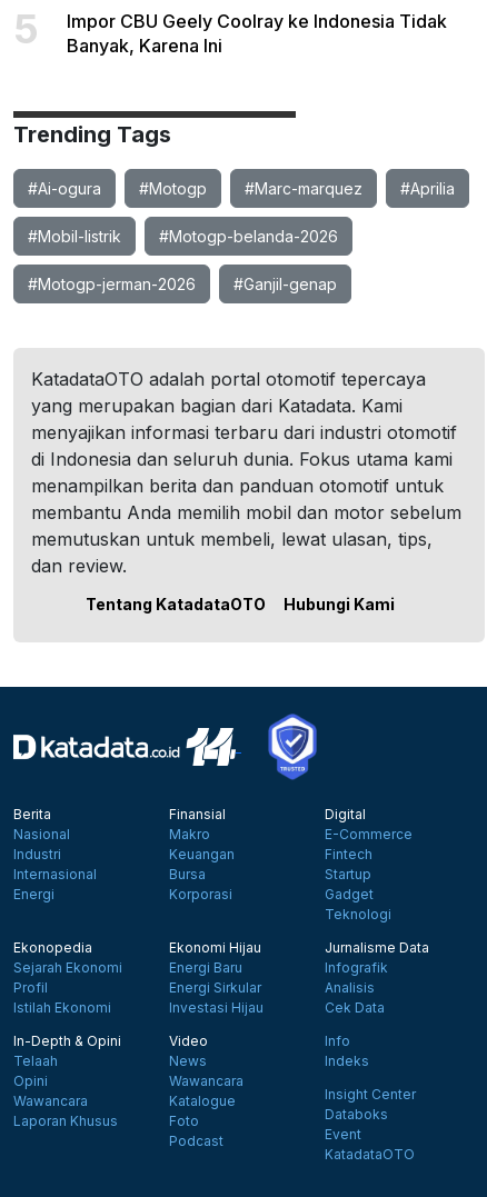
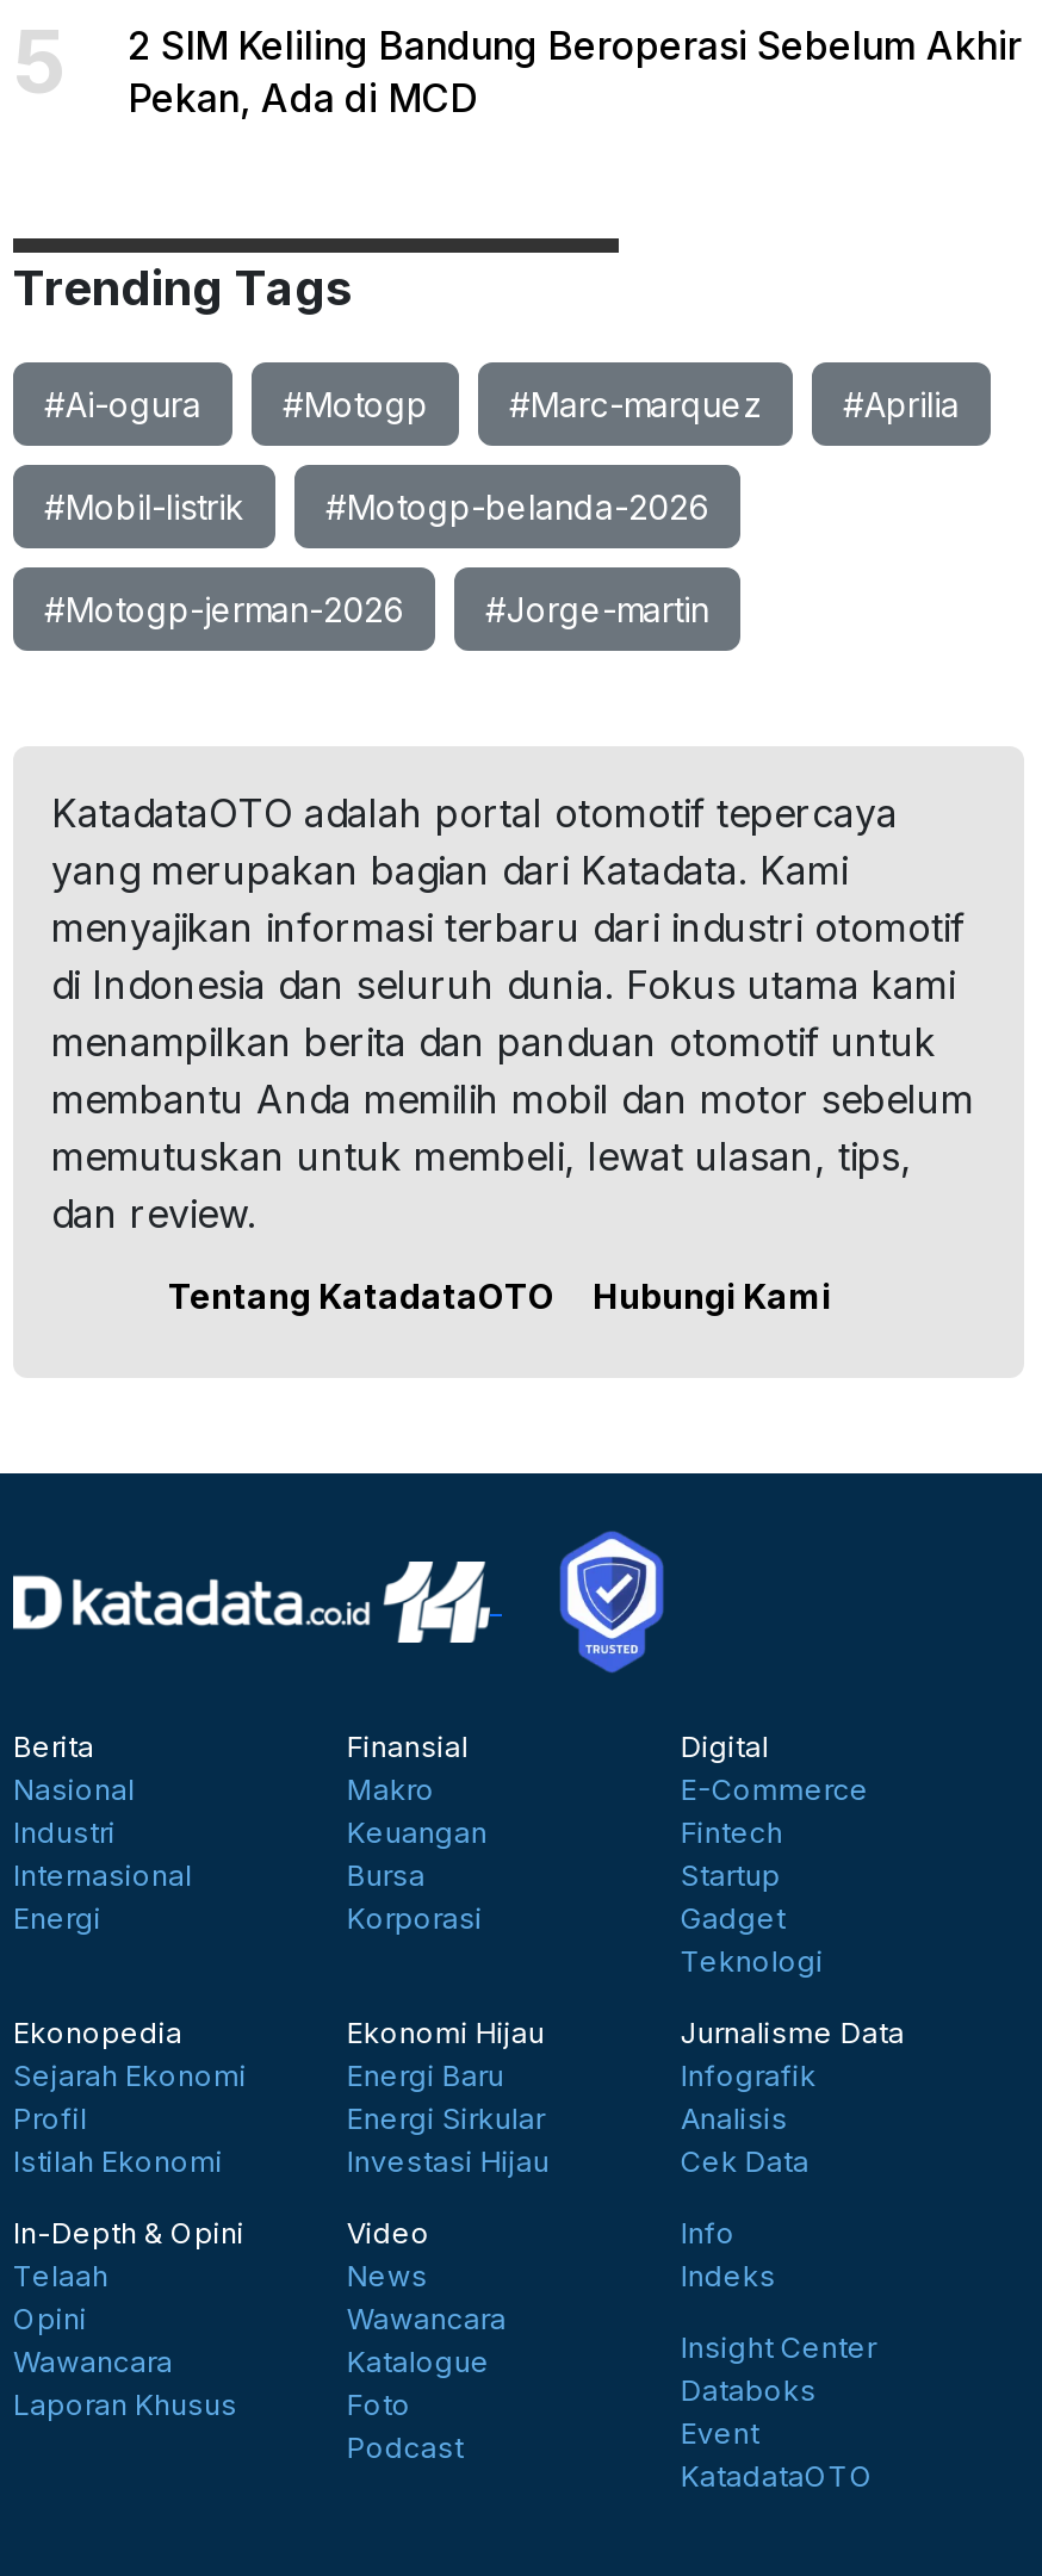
- Impor CBU Geely Coolray ke Indonesia Tidak
- Banyak, Karena Ini
+ 2 SIM Keliling Bandung Beroperasi Sebelum Akhir
+ Pekan, Ada di MCD

- #Ganjil-genap
+ #Jorge-martin
